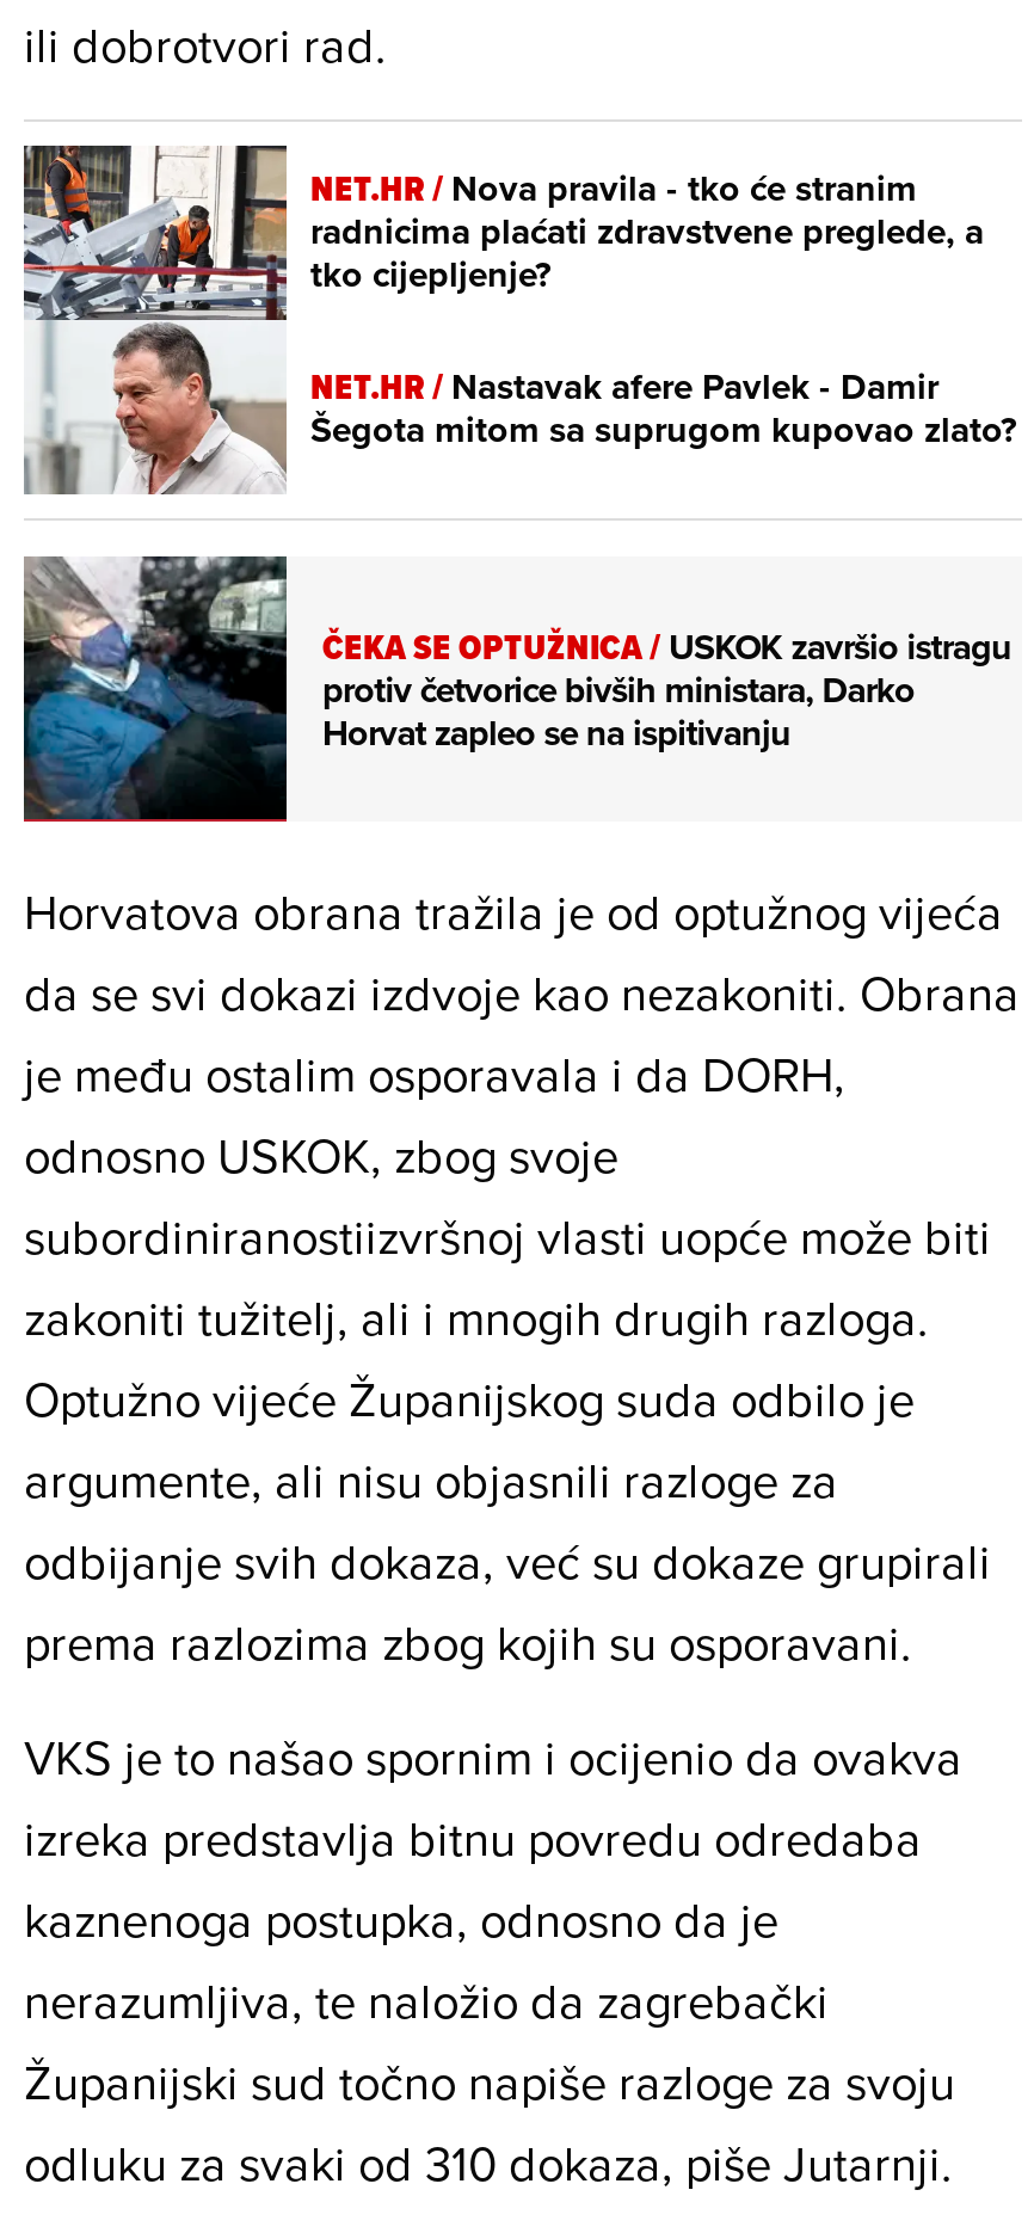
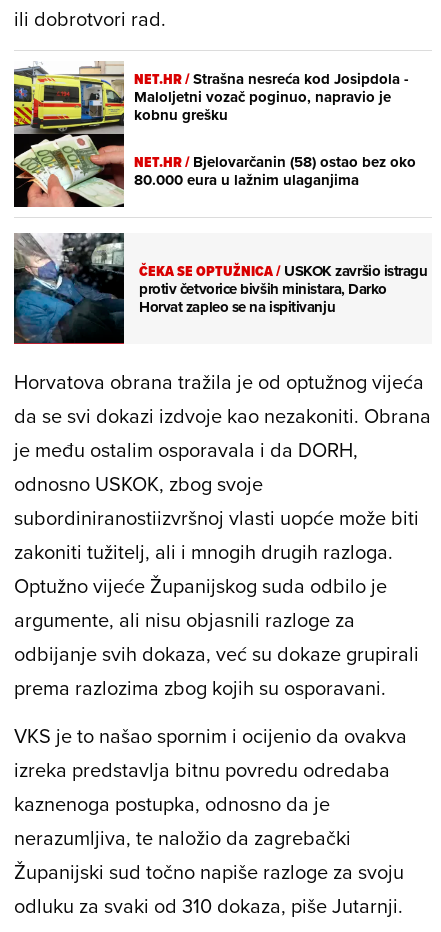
- [image]
- NET.HR / Nova pravila - tko će stranim
- radnicima plaćati zdravstvene preglede, a
- tko cijepljenje?
+ [image]
+ NET.HR / Strašna nesreća kod Josipdola -
+ Maloljetni vozač poginuo, napravio je
+ kobnu grešku

- NET.HR / Nastavak afere Pavlek - Damir
- Šegota mitom sa suprugom kupovao zlato?
+ NET.HR / Bjelovarčanin (58) ostao bez oko
+ 80.000 eura u lažnim ulaganjima
